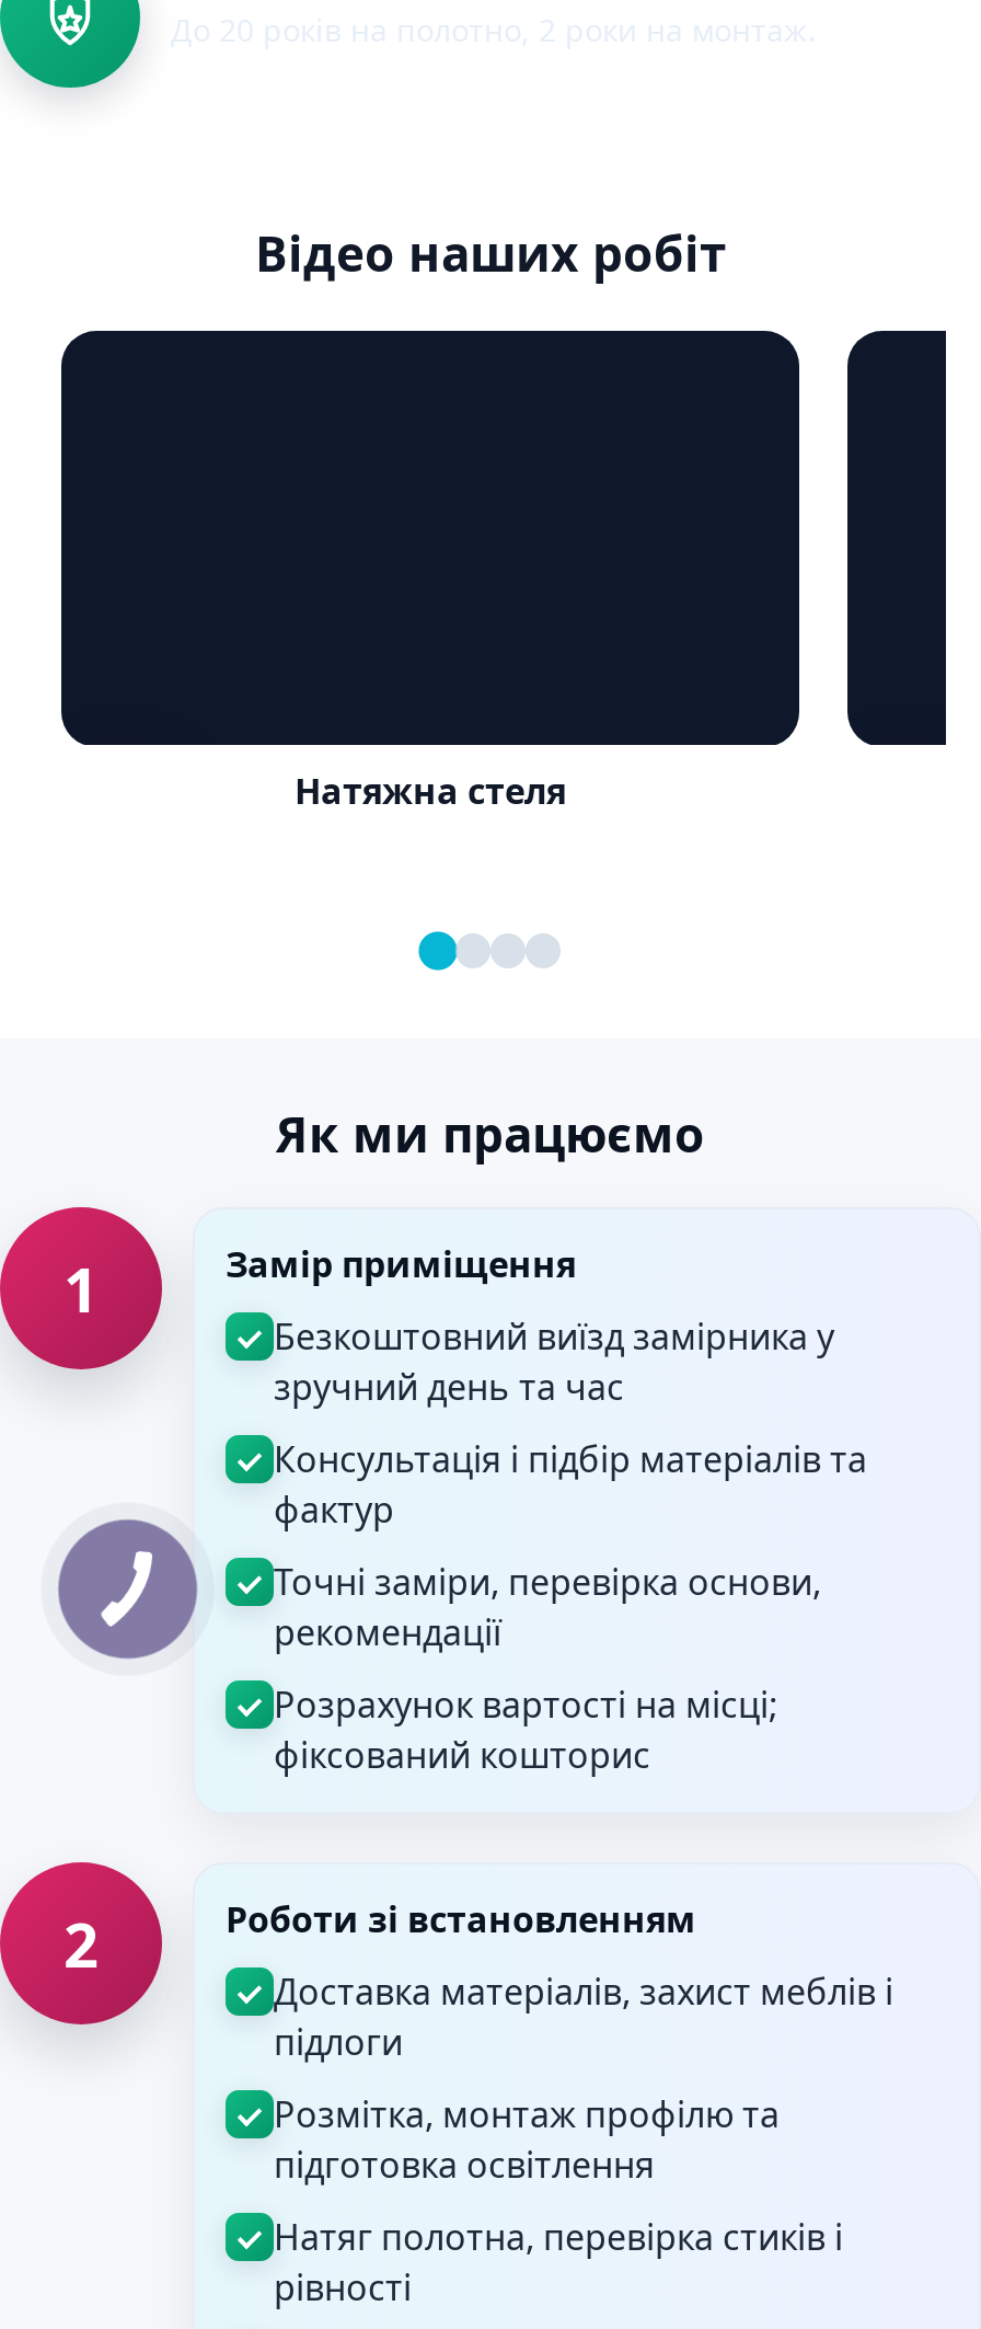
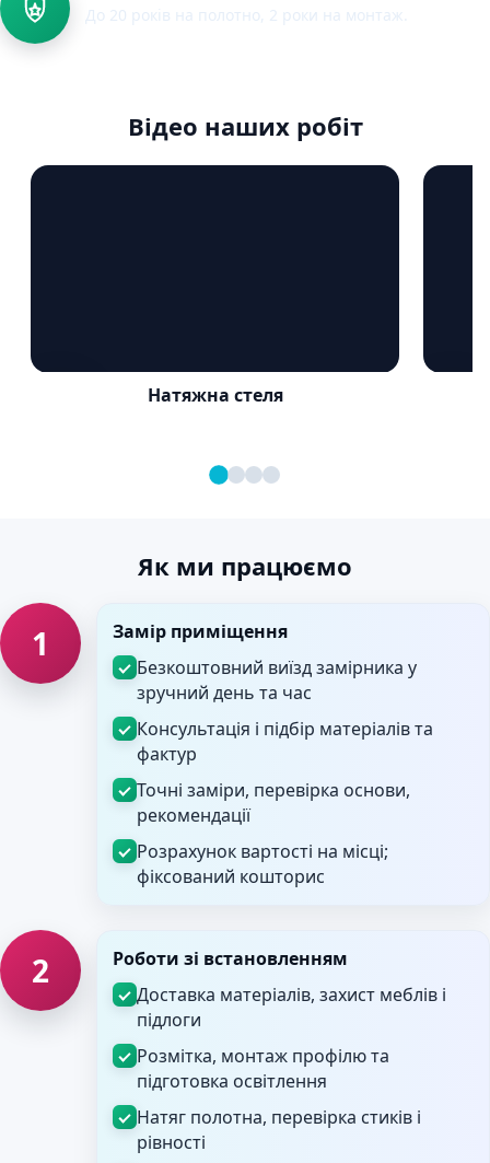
- [image]
